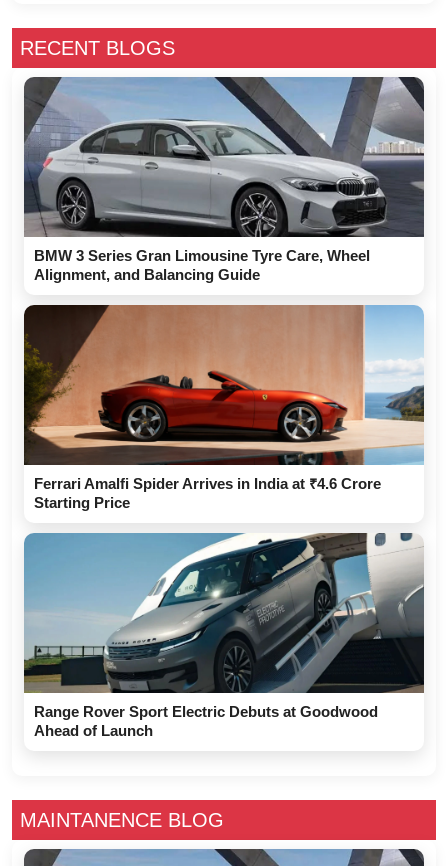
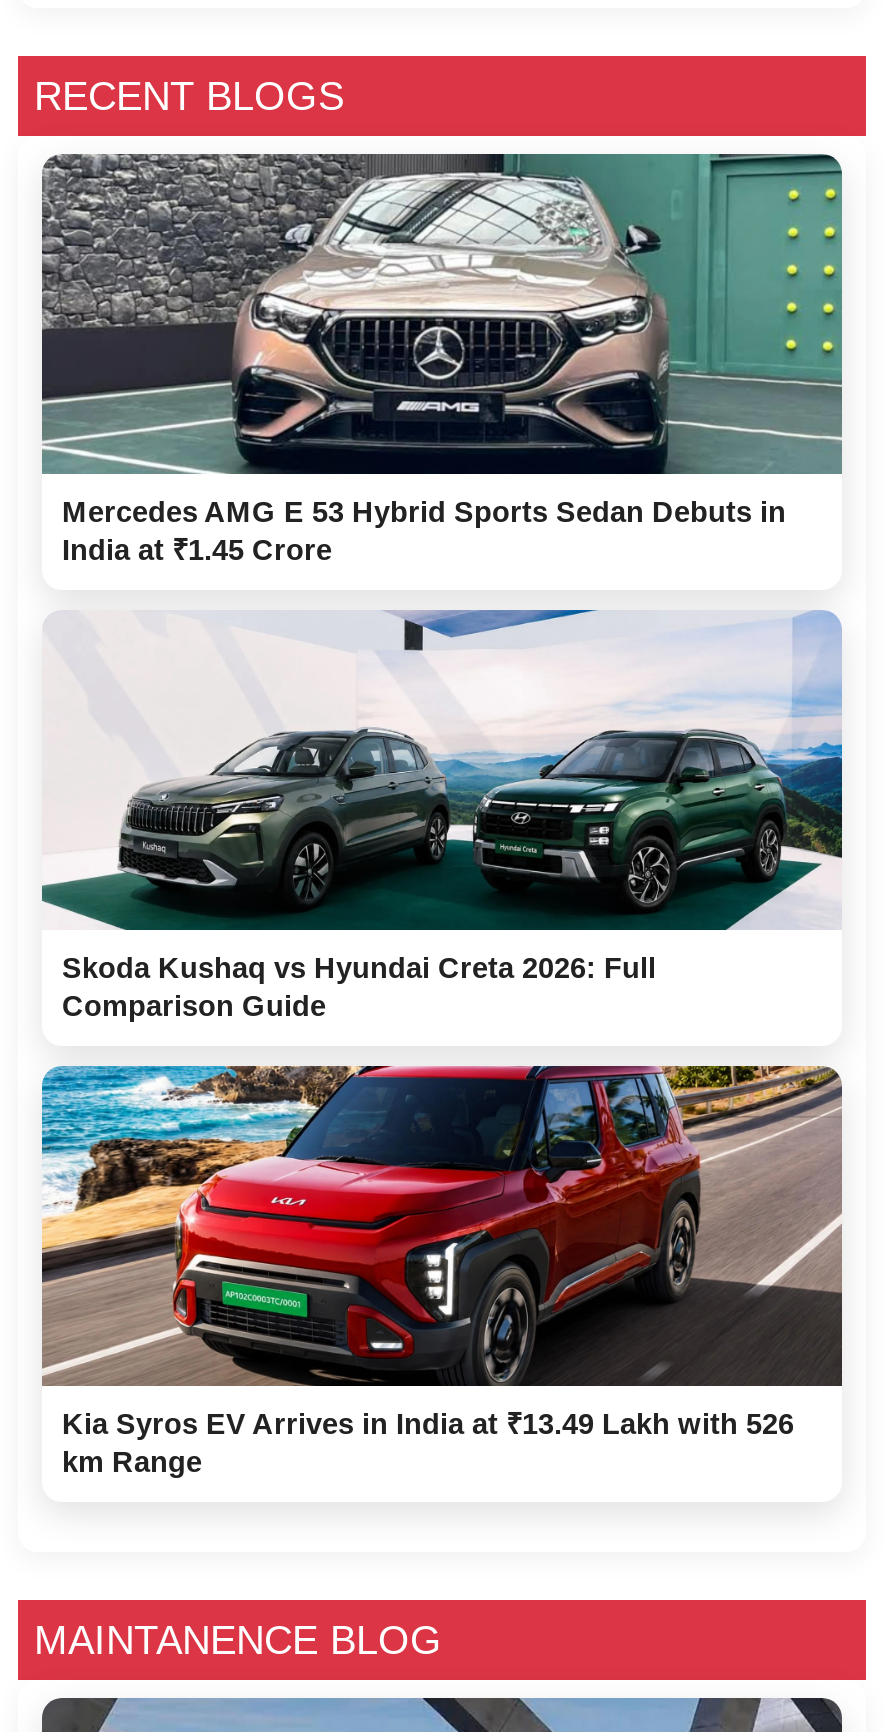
- [image]
- BMW 3 Series Gran Limousine Tyre Care, Wheel
- Alignment, and Balancing Guide
+ [image]
+ Mercedes AMG E 53 Hybrid Sports Sedan Debuts in
+ India at ₹1.45 Crore

- [image]
- Ferrari Amalfi Spider Arrives in India at ₹4.6 Crore
- Starting Price
+ [image]
+ Skoda Kushaq vs Hyundai Creta 2026: Full
+ Comparison Guide

- [image]
- Range Rover Sport Electric Debuts at Goodwood
- Ahead of Launch
+ [image]
+ Kia Syros EV Arrives in India at ₹13.49 Lakh with 526
+ km Range
